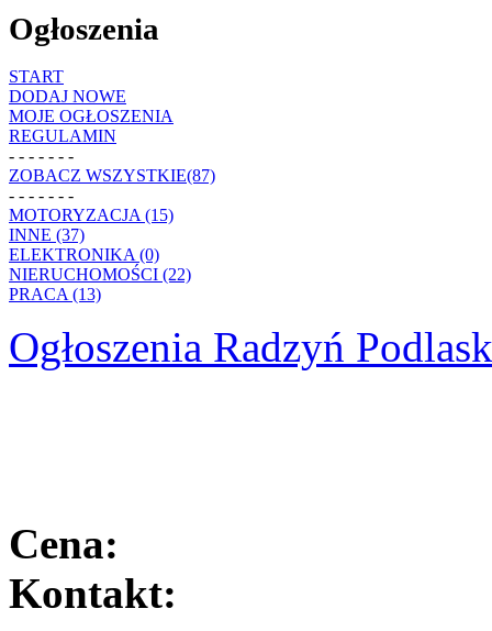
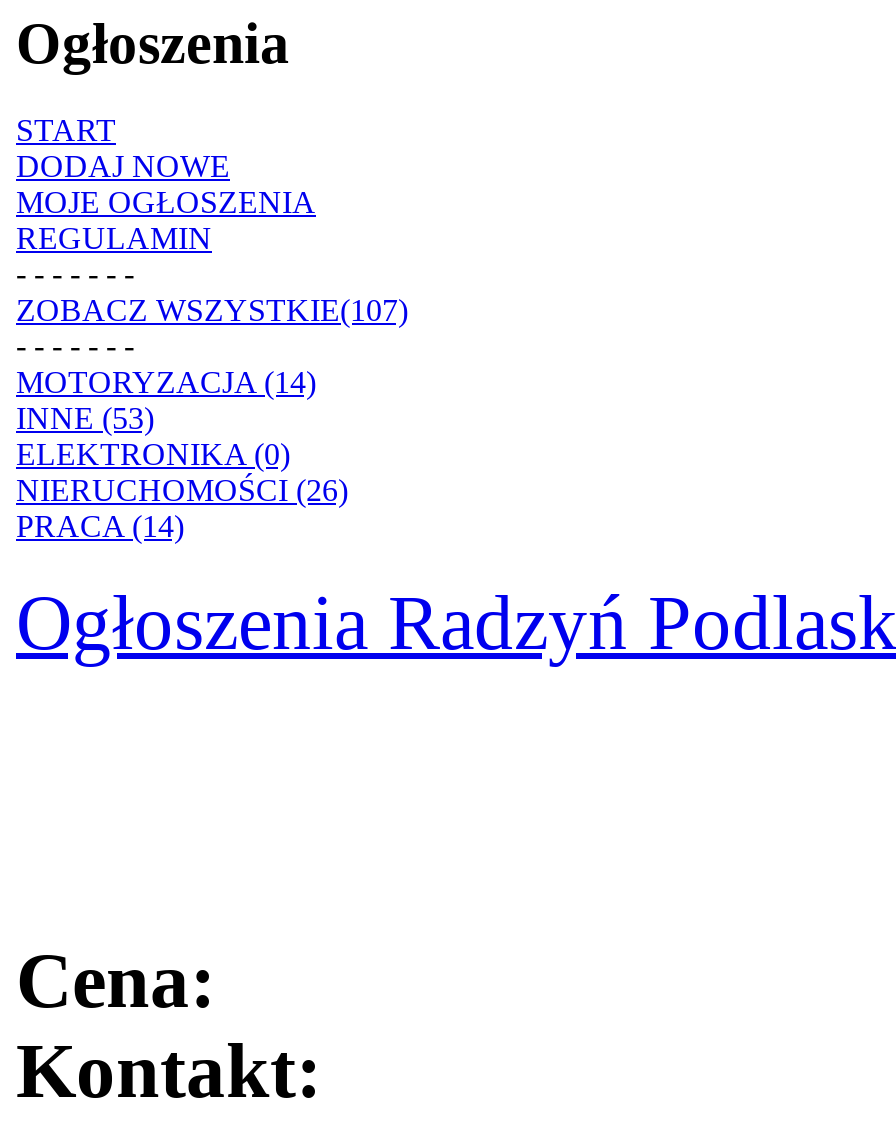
- ZOBACZ WSZYSTKIE(87)
+ ZOBACZ WSZYSTKIE(107)

- MOTORYZACJA (15)
+ MOTORYZACJA (14)

- INNE (37)
+ INNE (53)

- NIERUCHOMOŚCI (22)
+ NIERUCHOMOŚCI (26)

- PRACA (13)
+ PRACA (14)
